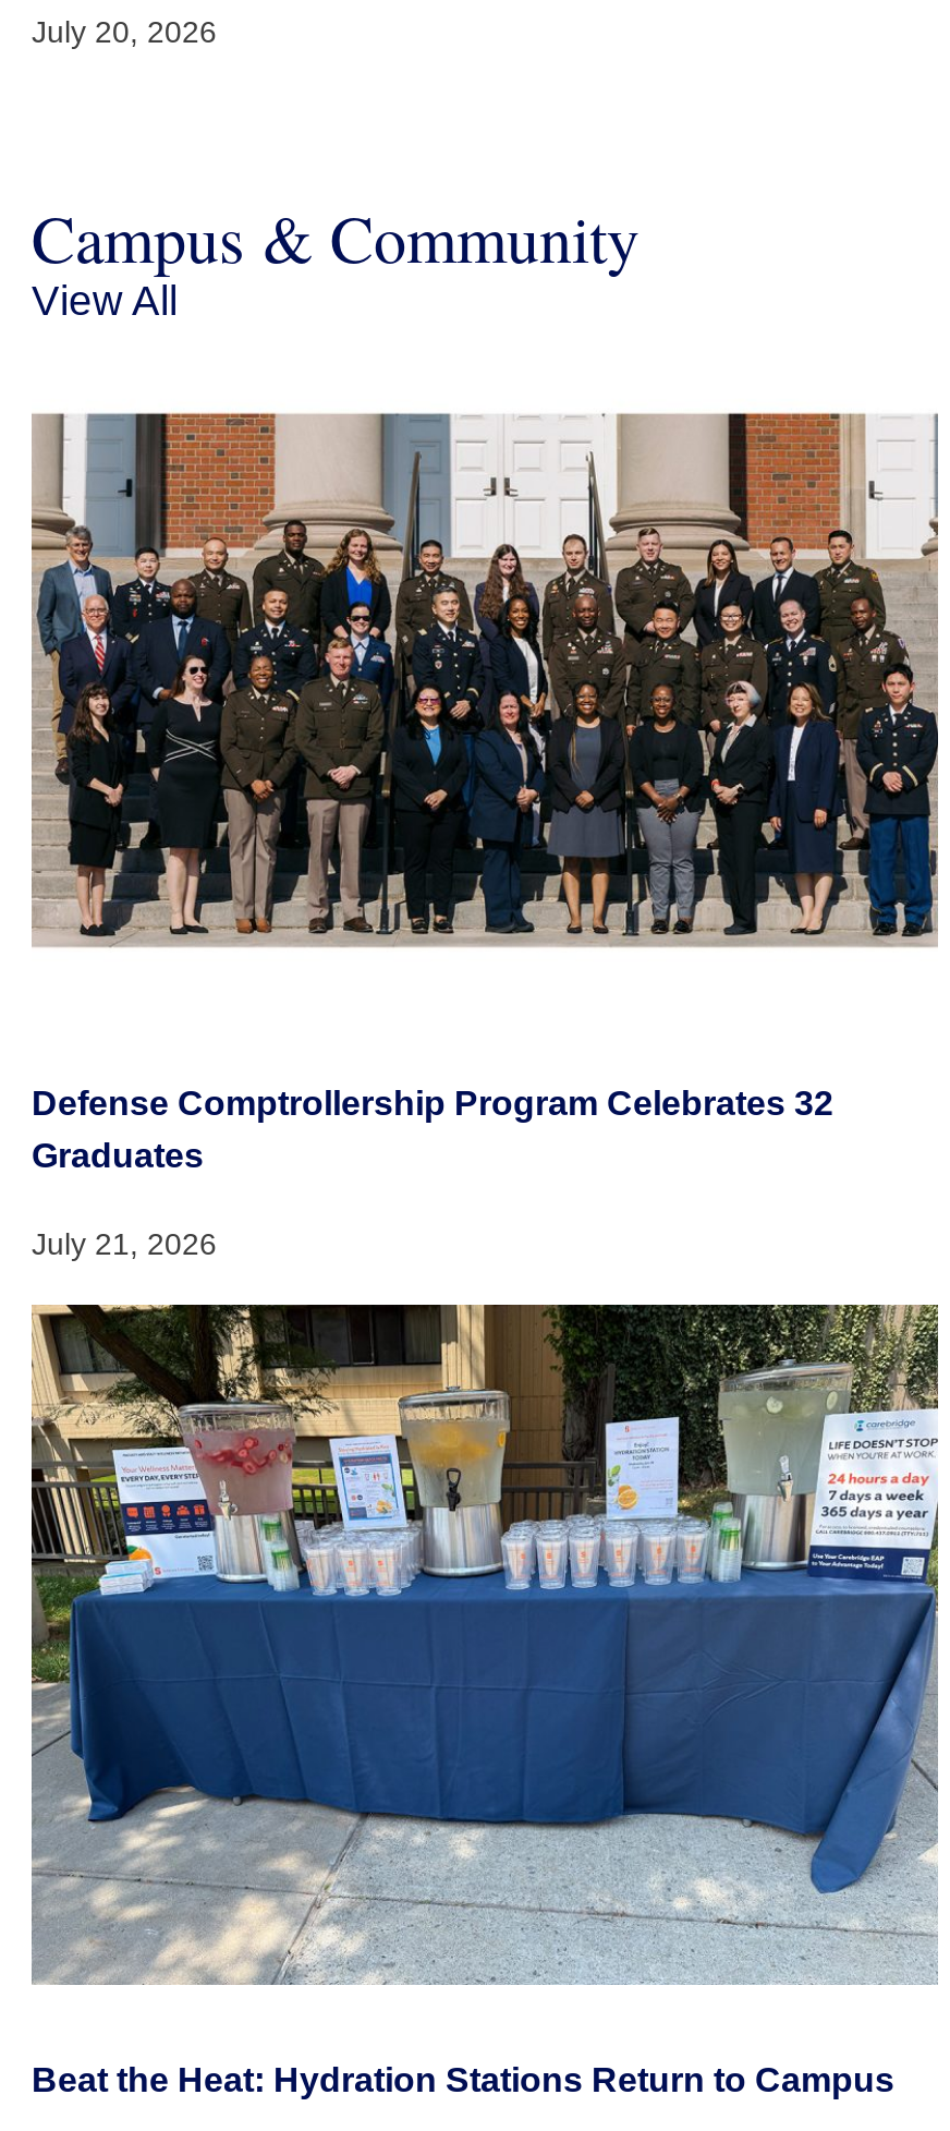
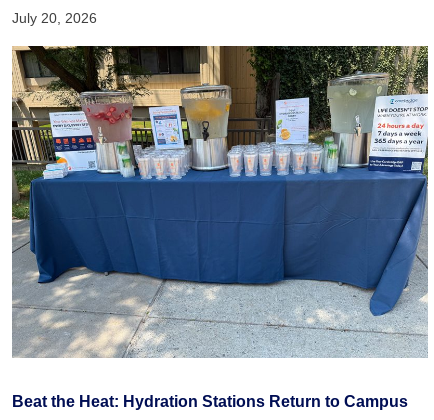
- Campus & Community
- View All

- [image]

- Defense Comptrollership Program Celebrates 32
- Graduates
- July 21, 2026
